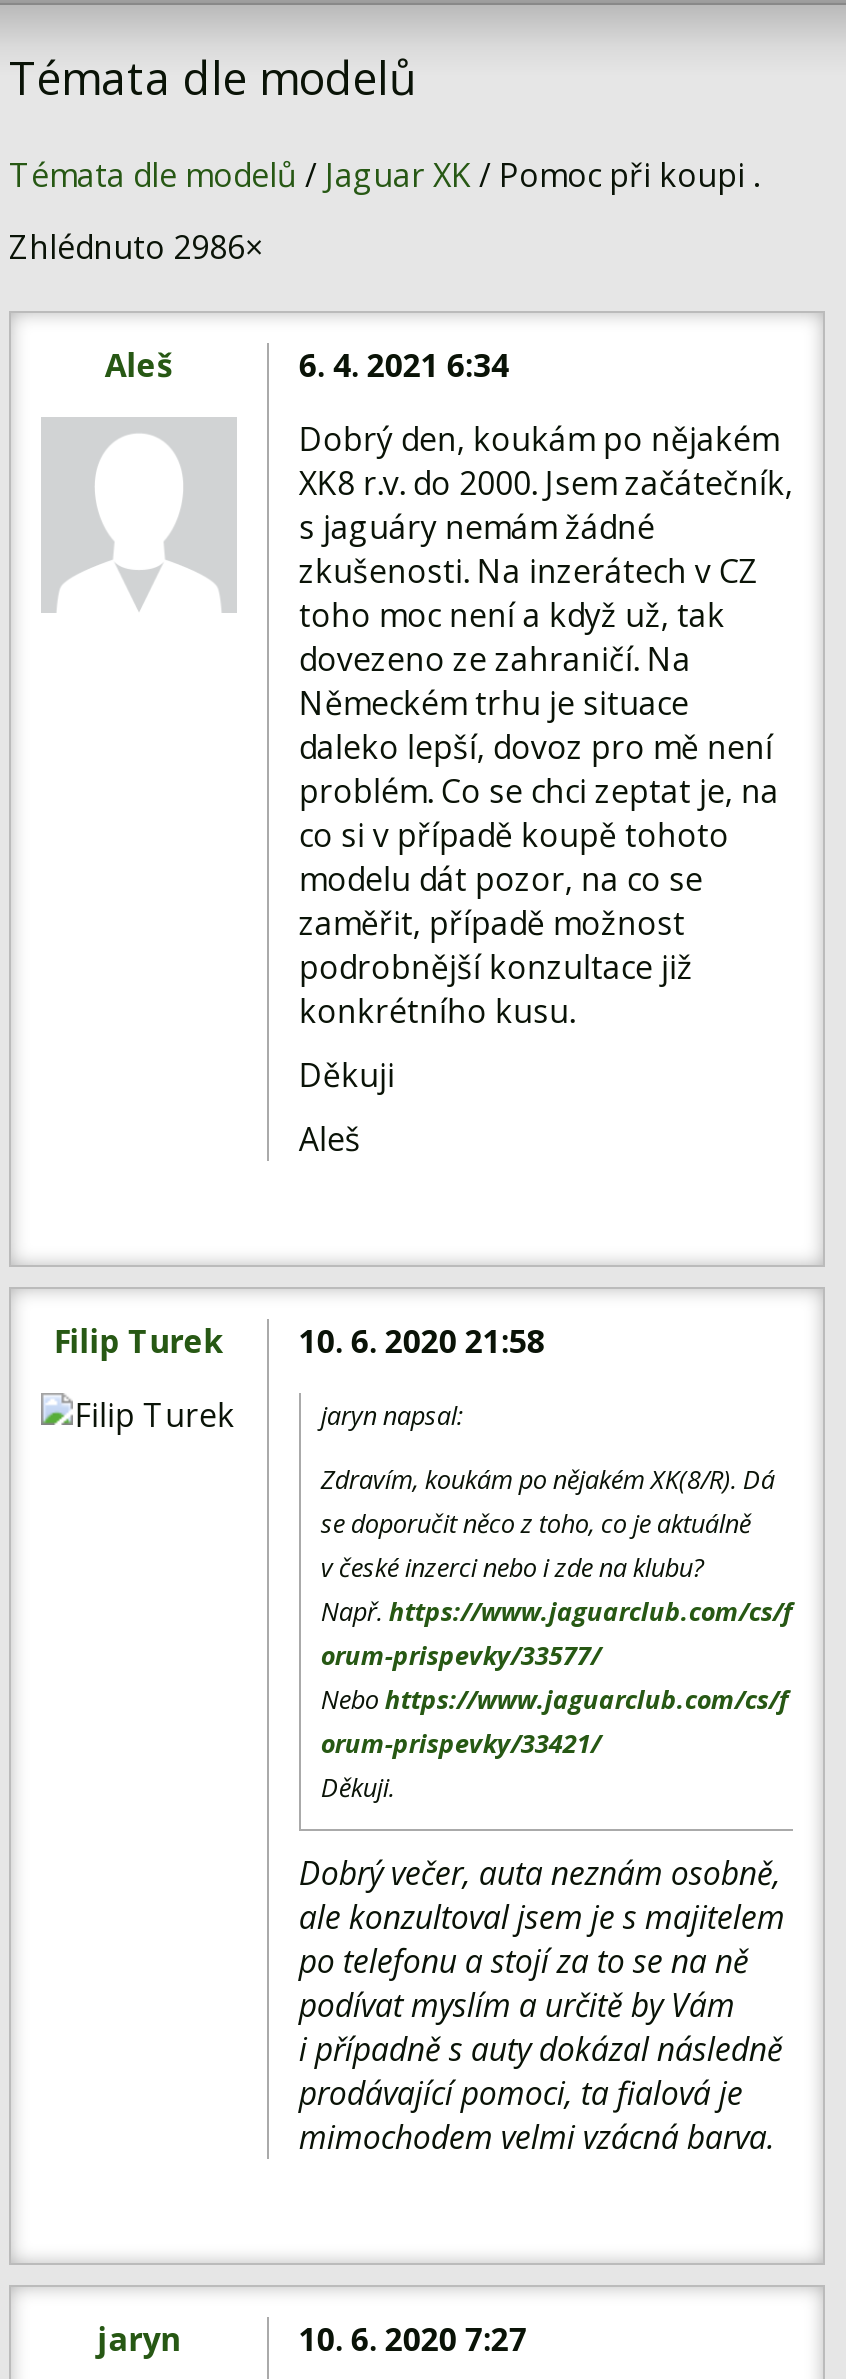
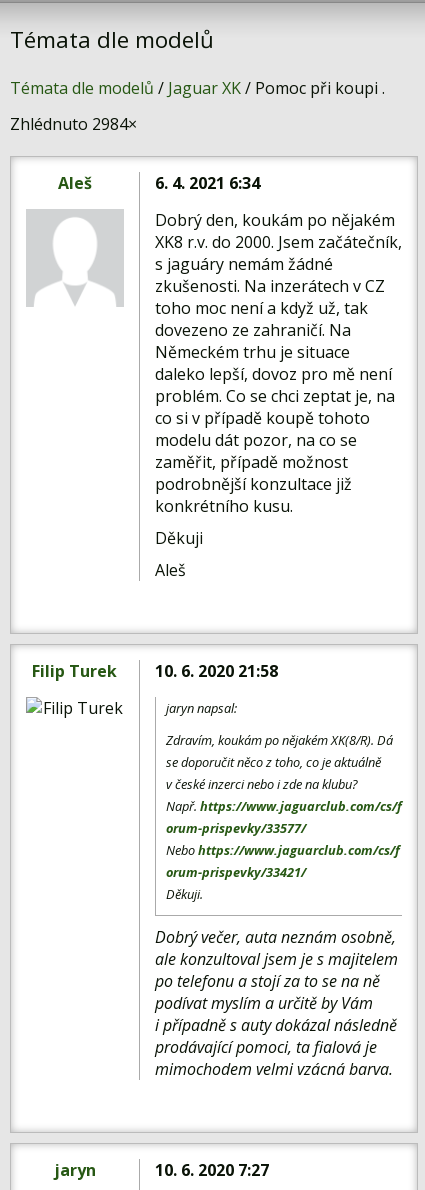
- Zhlédnuto 2986×
+ Zhlédnuto 2984×
